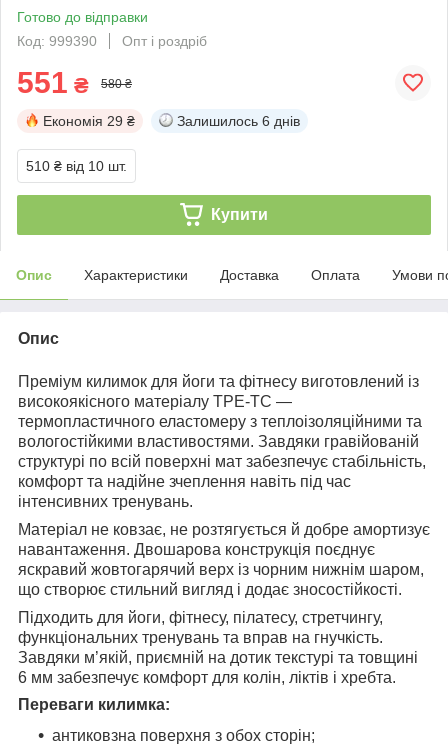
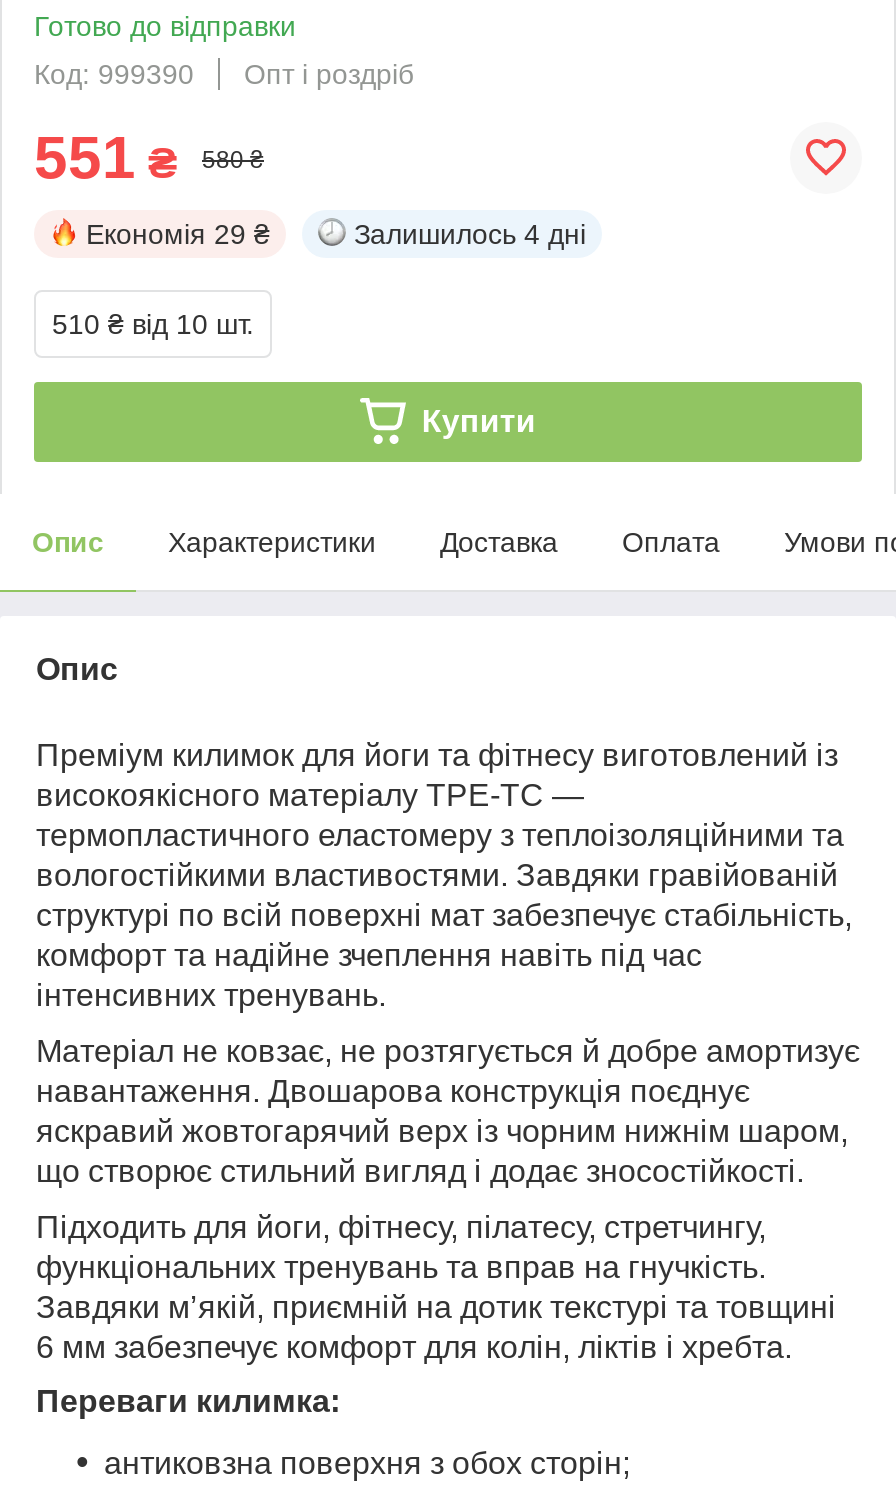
- Залишилось 6 днів
+ Залишилось 4 дні
